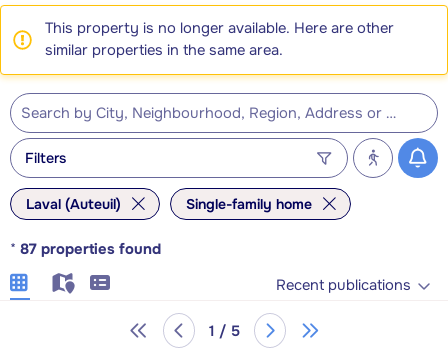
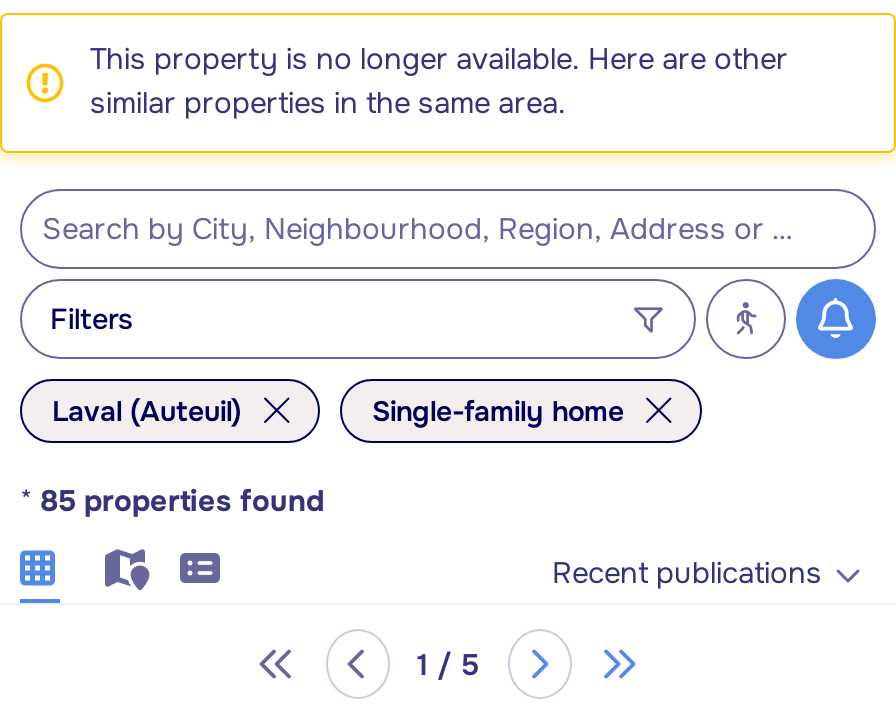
- * 87 properties found
+ * 85 properties found
